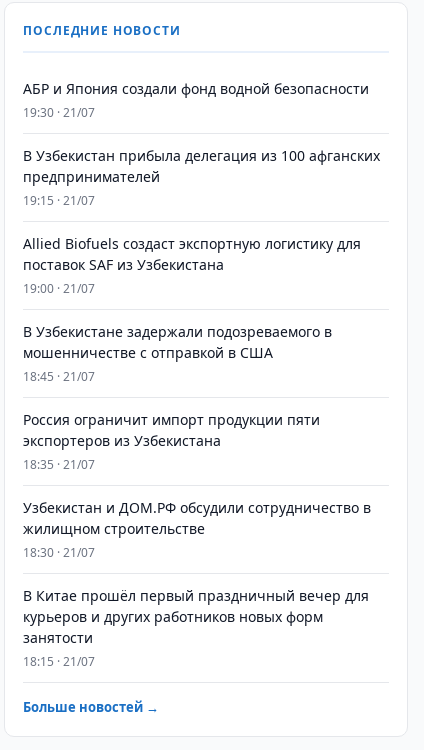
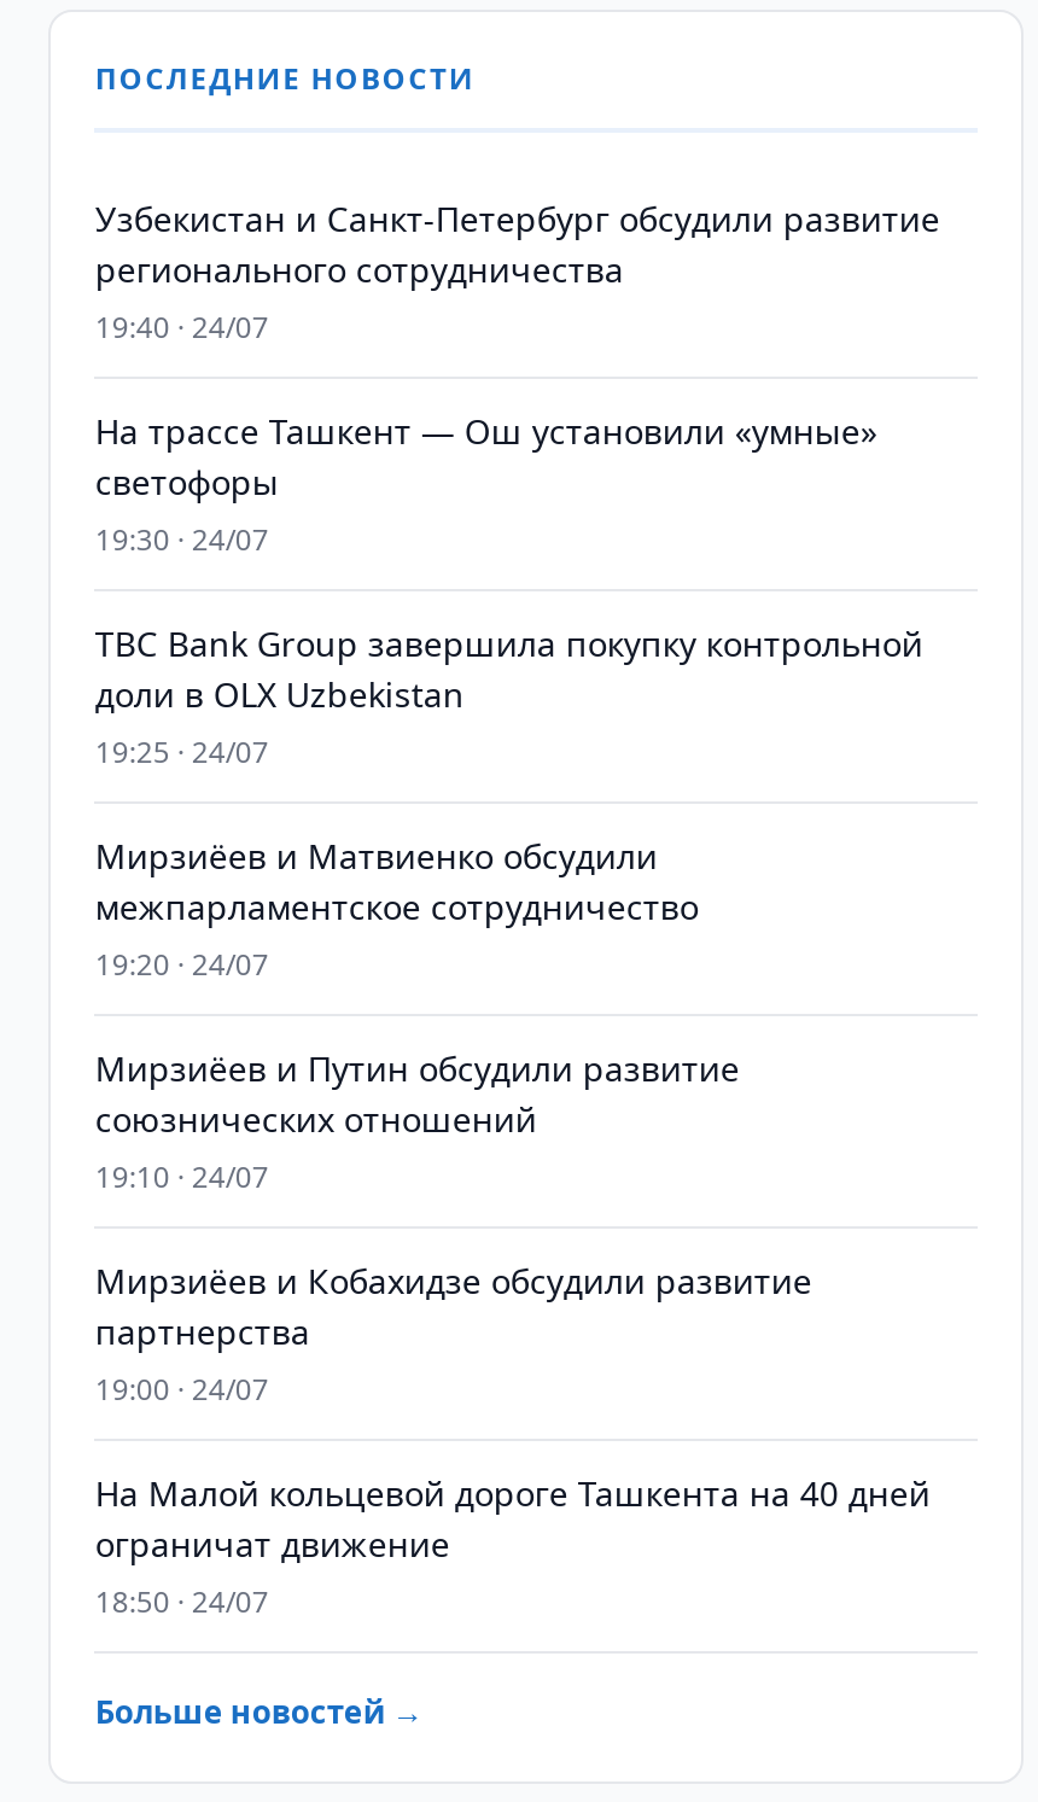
- АБР и Япония создали фонд водной безопасности
- 19:30 · 21/07
+ Узбекистан и Санкт-Петербург обсудили развитие
+ регионального сотрудничества
+ 19:40 · 24/07

- В Узбекистан прибыла делегация из 100 афганских
- предпринимателей
- 19:15 · 21/07
+ На трассе Ташкент — Ош установили «умные»
+ светофоры
+ 19:30 · 24/07

- Allied Biofuels создаст экспортную логистику для
- поставок SAF из Узбекистана
- 19:00 · 21/07
+ TBC Bank Group завершила покупку контрольной
+ доли в OLX Uzbekistan
+ 19:25 · 24/07

- В Узбекистане задержали подозреваемого в
- мошенничестве с отправкой в США
- 18:45 · 21/07
+ Мирзиёев и Матвиенко обсудили
+ межпарламентское сотрудничество
+ 19:20 · 24/07

- Россия ограничит импорт продукции пяти
- экспортеров из Узбекистана
- 18:35 · 21/07
+ Мирзиёев и Путин обсудили развитие
+ союзнических отношений
+ 19:10 · 24/07

- Узбекистан и ДОМ.РФ обсудили сотрудничество в
- жилищном строительстве
- 18:30 · 21/07
+ Мирзиёев и Кобахидзе обсудили развитие
+ партнерства
+ 19:00 · 24/07

- В Китае прошёл первый праздничный вечер для
- курьеров и других работников новых форм
- занятости
- 18:15 · 21/07
+ На Малой кольцевой дороге Ташкента на 40 дней
+ ограничат движение
+ 18:50 · 24/07
